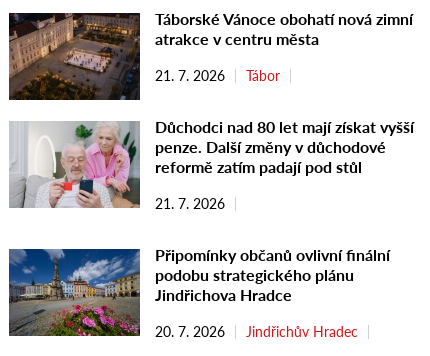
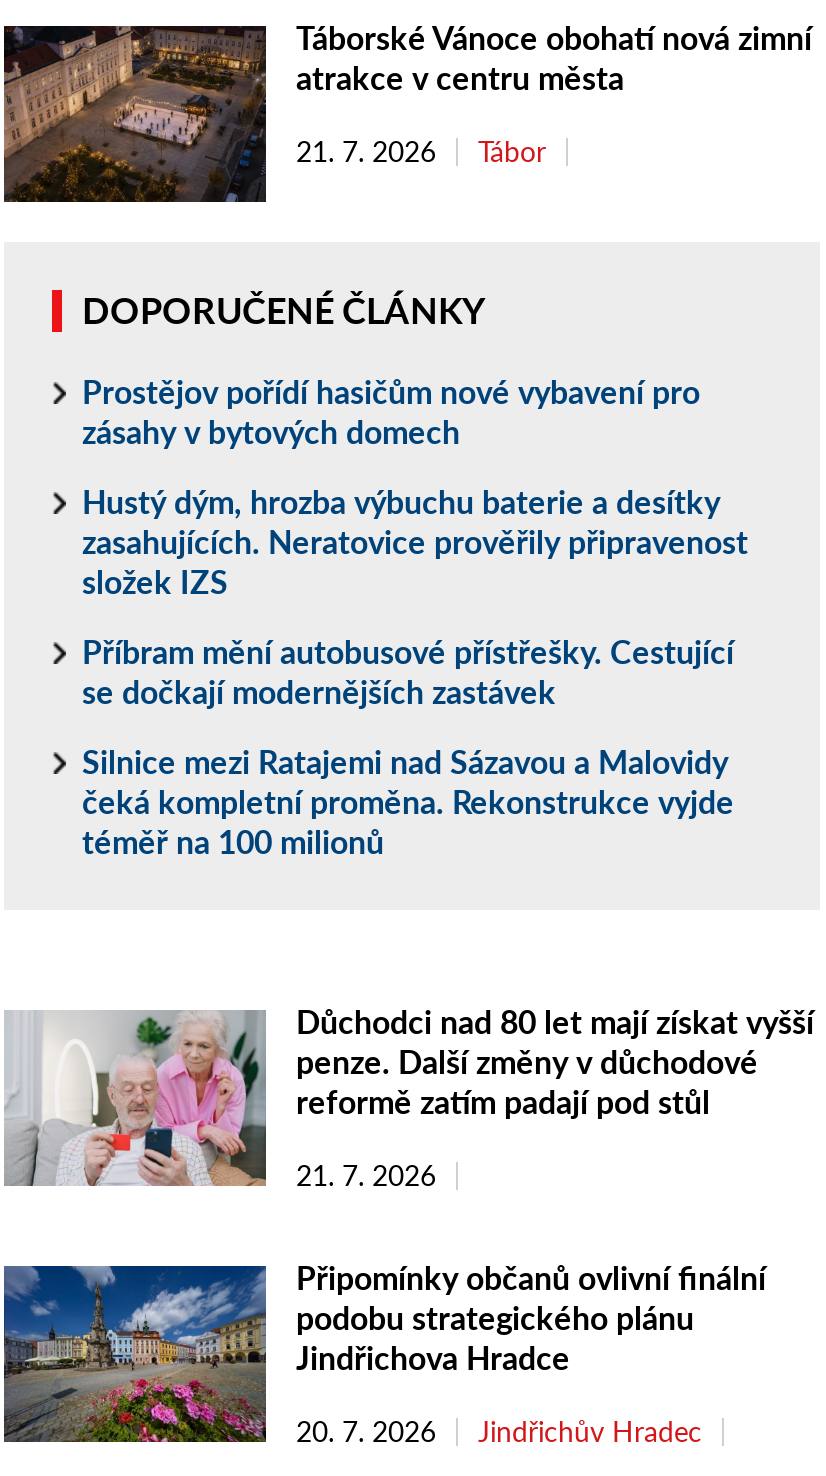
+ DOPORUČENÉ ČLÁNKY
+ Prostějov pořídí hasičům nové vybavení pro
+ zásahy v bytových domech
+ Hustý dým, hrozba výbuchu baterie a desítky
+ zasahujících. Neratovice prověřily připravenost
+ složek IZS
+ Příbram mění autobusové přístřešky. Cestující
+ se dočkají modernějších zastávek
+ Silnice mezi Ratajemi nad Sázavou a Malovidy
+ čeká kompletní proměna. Rekonstrukce vyjde
+ téměř na 100 milionů
